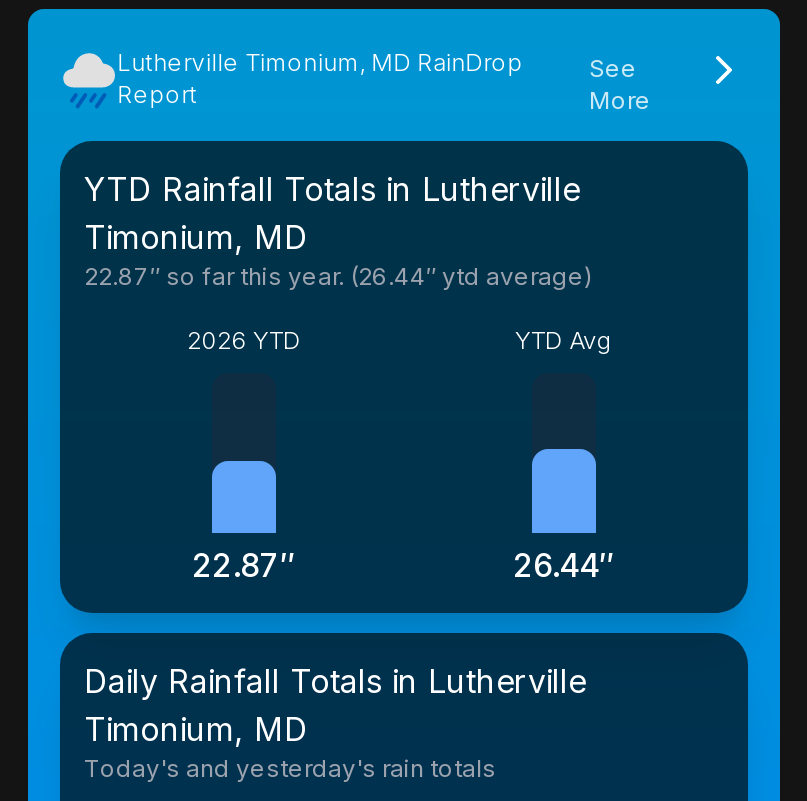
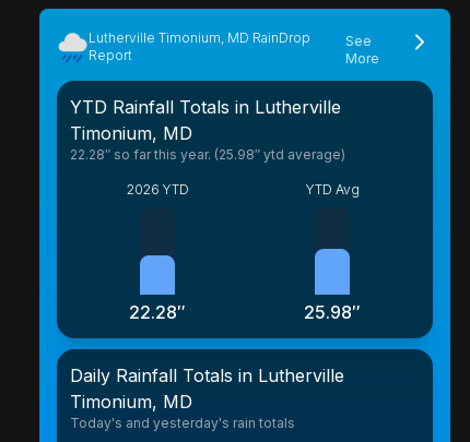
- 22.87″ so far this year. (26.44″ ytd average)
+ 22.28″ so far this year. (25.98″ ytd average)

- 22.87″
+ 22.28″

- 26.44″
+ 25.98″
